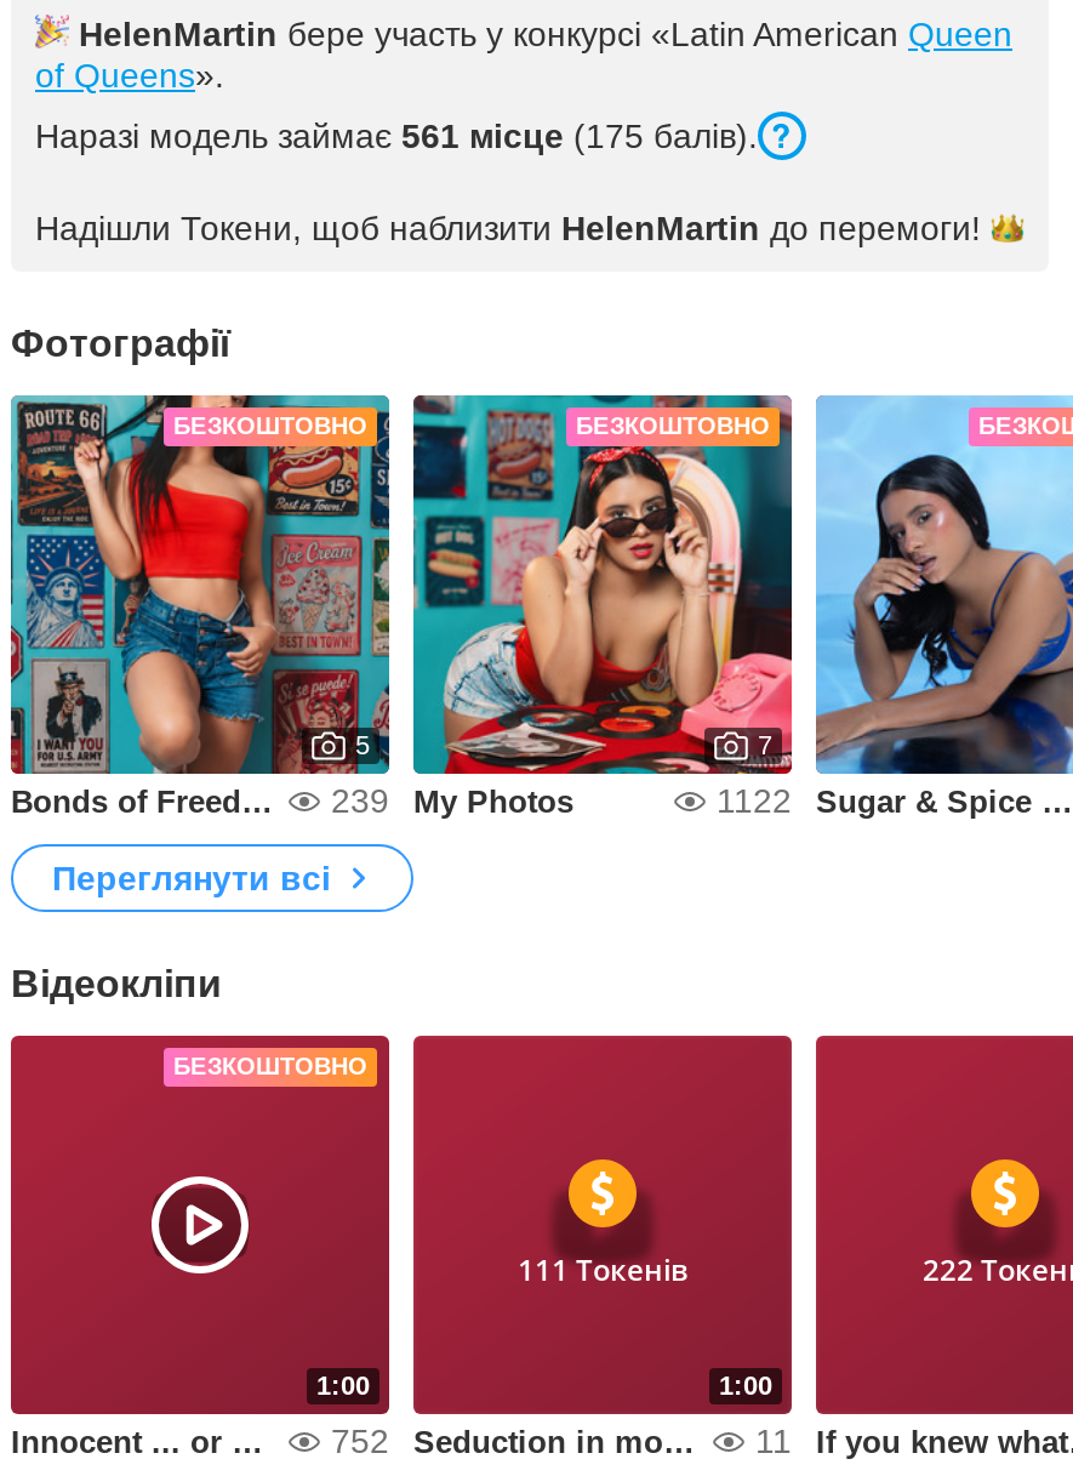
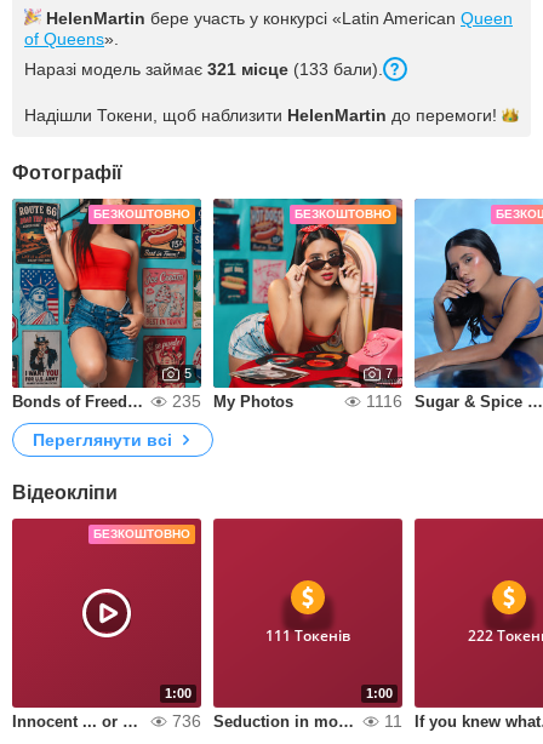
- Наразі модель займає 561 місце (175 балів).
+ Наразі модель займає 321 місце (133 бали).

- 239
+ 235

- 1122
+ 1116

- 752
+ 736
